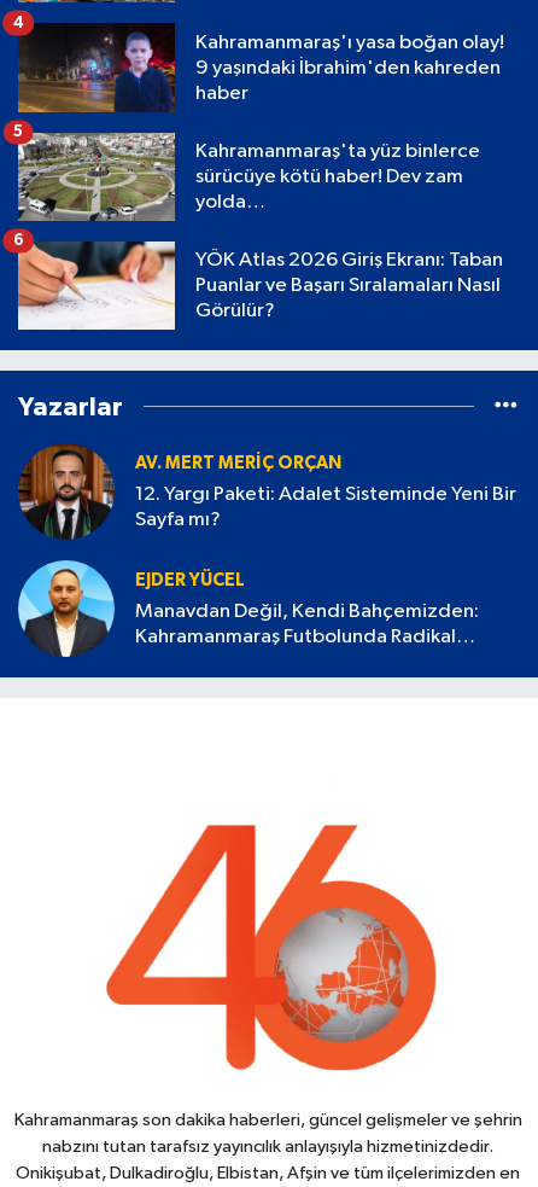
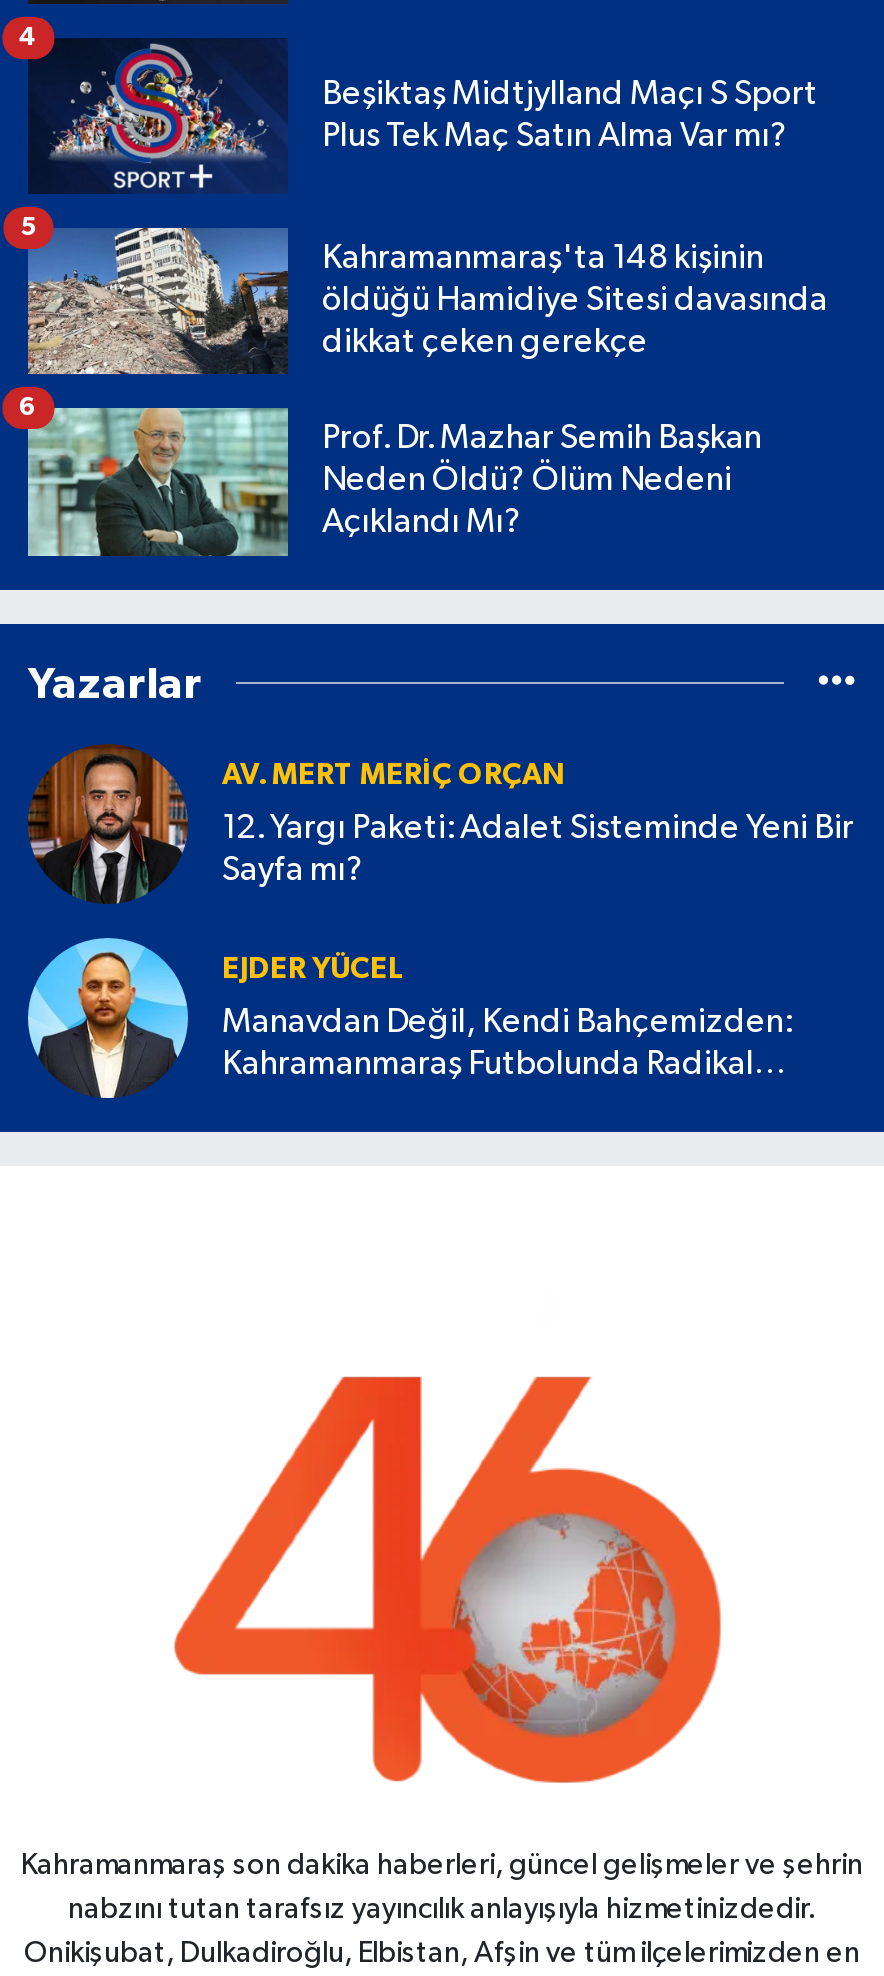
- [image]
- Kahramanmaraş'ı yasa boğan olay!
- 9 yaşındaki İbrahim'den kahreden
- haber
+ [image]
+ Beşiktaş Midtjylland Maçı S Sport
+ Plus Tek Maç Satın Alma Var mı?

- [image]
- Kahramanmaraş'ta yüz binlerce
- sürücüye kötü haber! Dev zam
- yolda…
+ [image]
+ Kahramanmaraş'ta 148 kişinin
+ öldüğü Hamidiye Sitesi davasında
+ dikkat çeken gerekçe

- [image]
- YÖK Atlas 2026 Giriş Ekranı: Taban
- Puanlar ve Başarı Sıralamaları Nasıl
- Görülür?
+ [image]
+ Prof. Dr. Mazhar Semih Başkan
+ Neden Öldü? Ölüm Nedeni
+ Açıklandı Mı?
